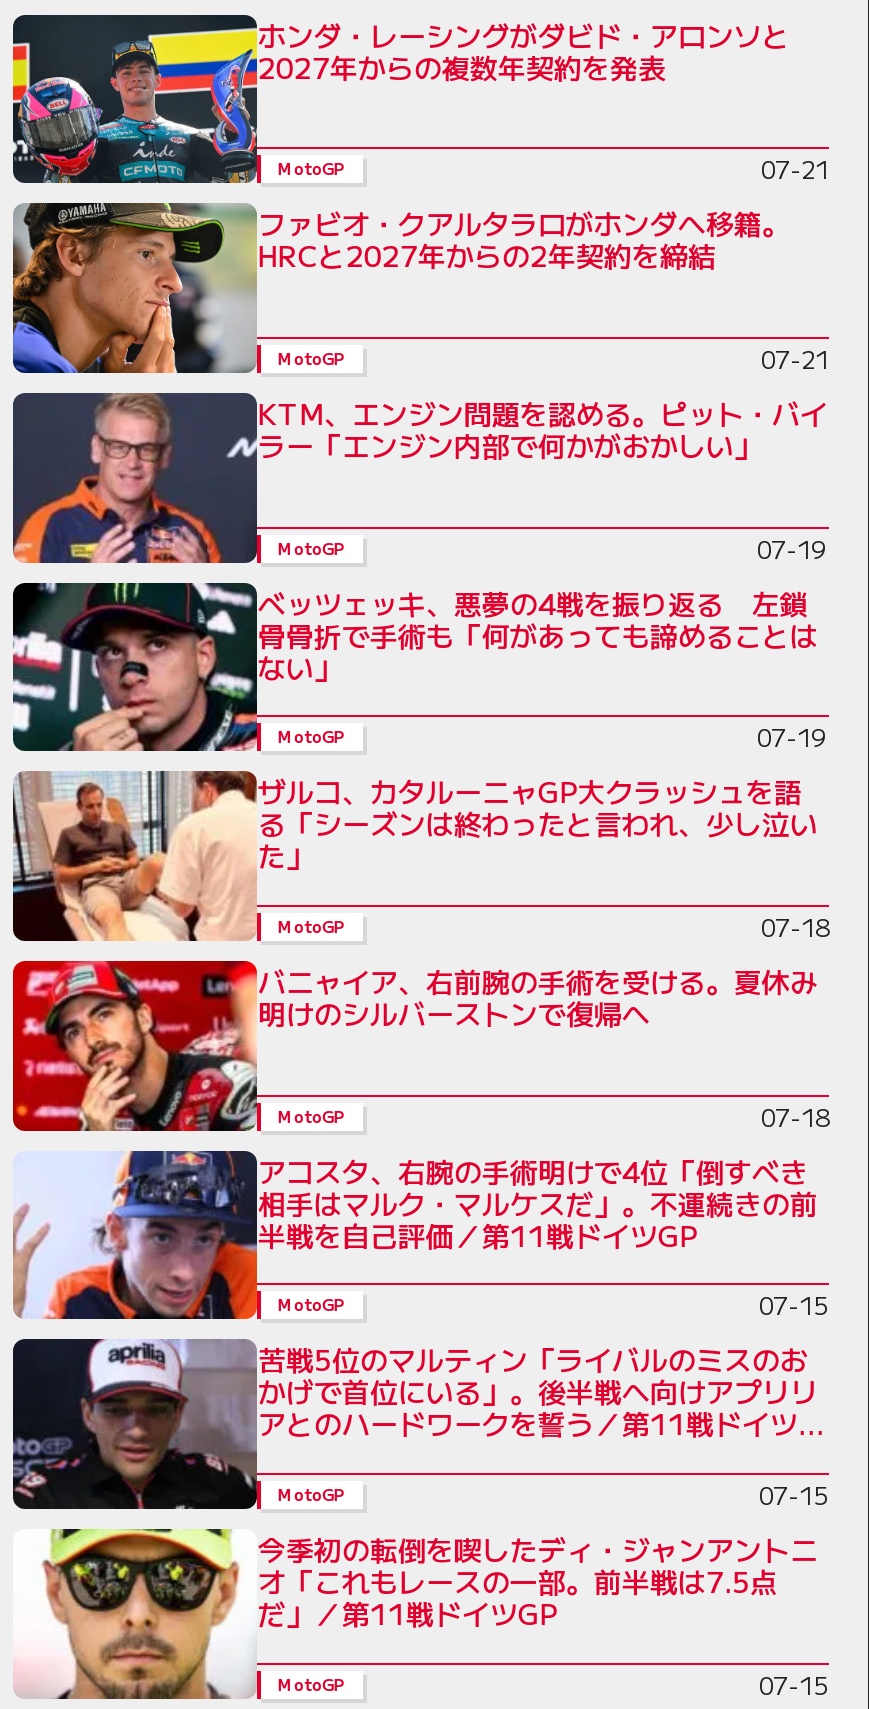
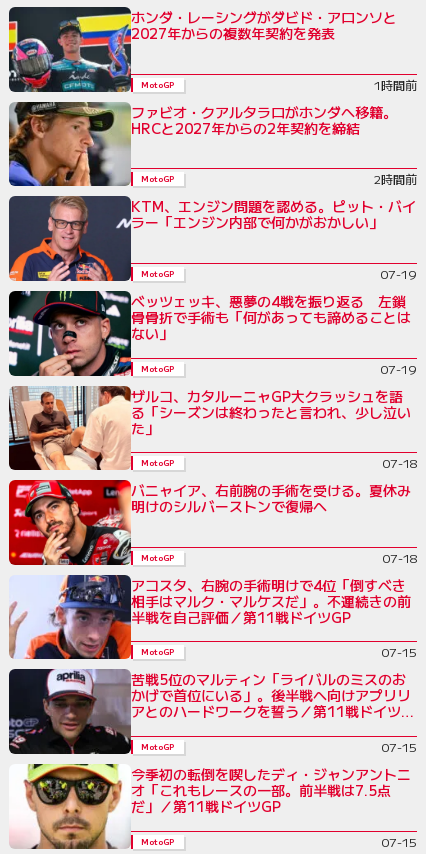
- 07-21
+ 1時間前

- 07-21
+ 2時間前
